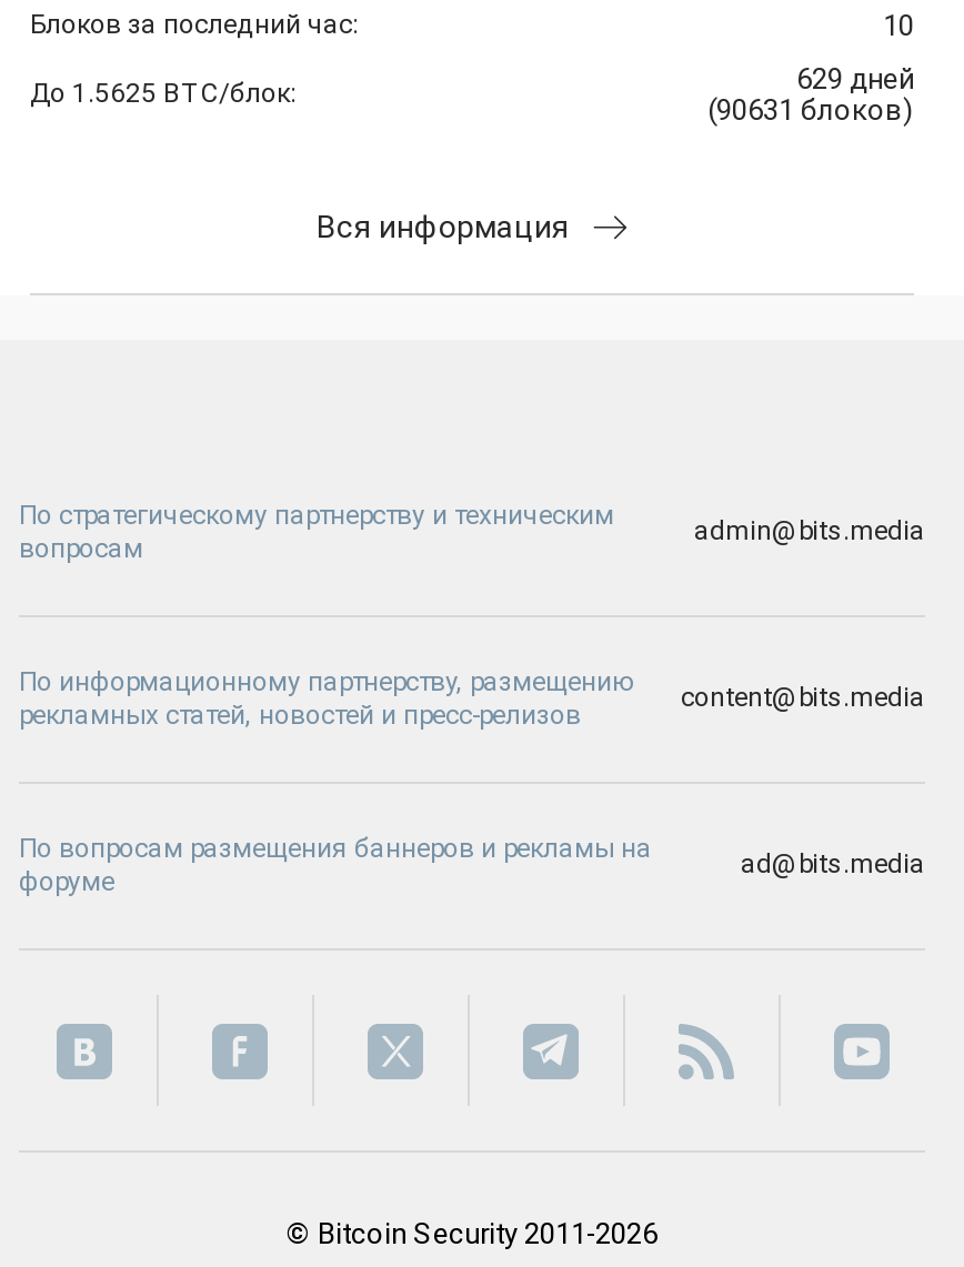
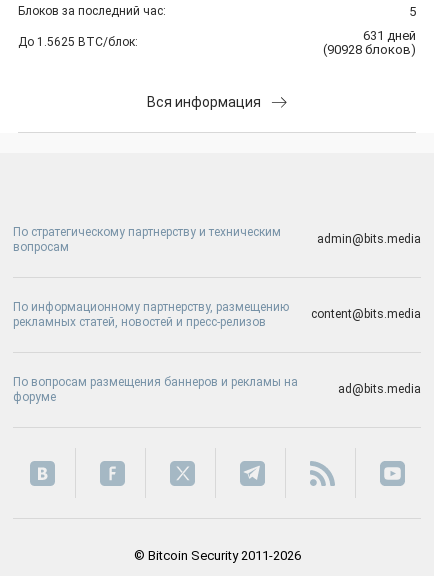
- 10
+ 5

- 629 дней
+ 631 дней

- (90631 блоков)
+ (90928 блоков)
